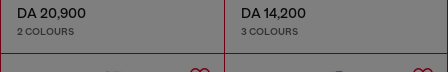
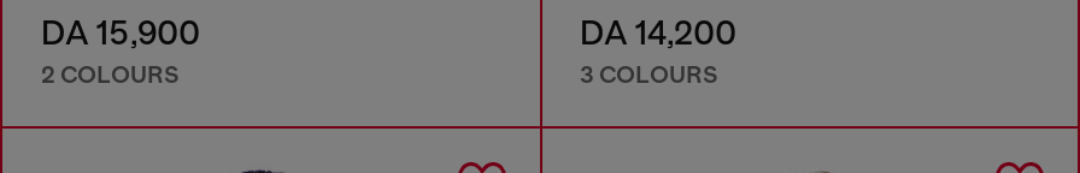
- DA 20,900
+ DA 15,900
